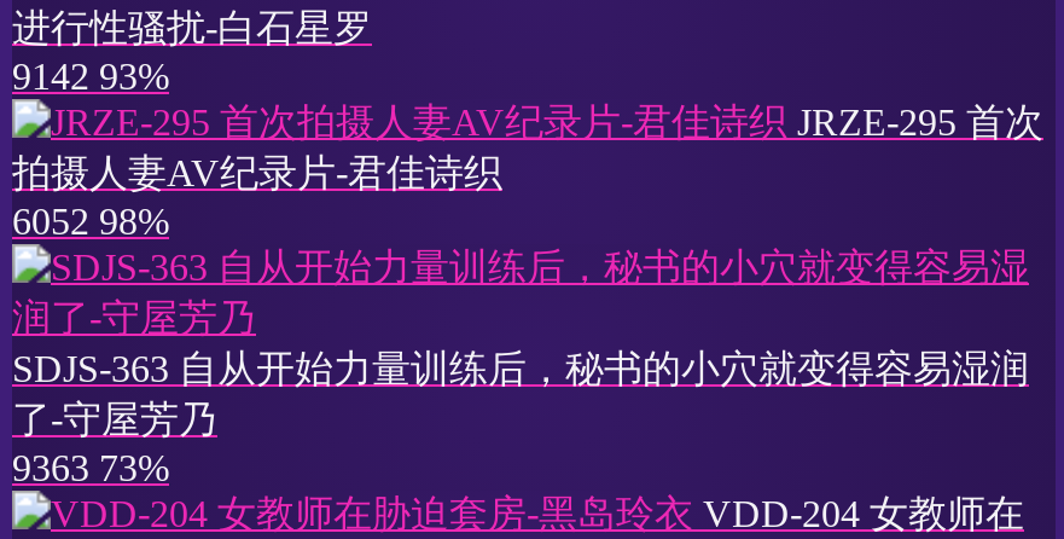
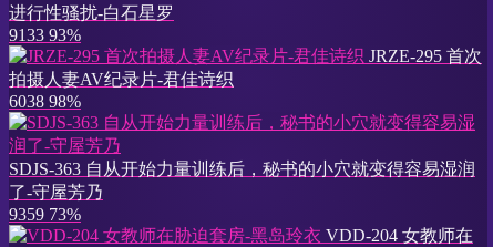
- 9142 93%
+ 9133 93%

- 6052 98%
+ 6038 98%

- 9363 73%
+ 9359 73%
